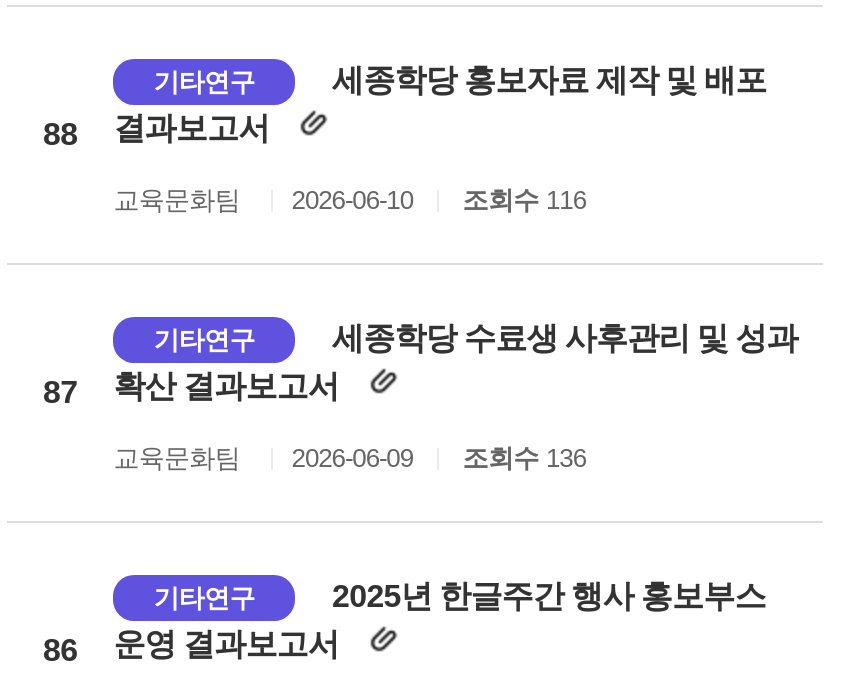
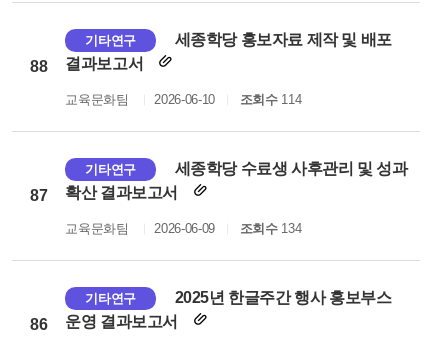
- 교육문화팀 2026-06-10 조회수 116
+ 교육문화팀 2026-06-10 조회수 114

- 교육문화팀 2026-06-09 조회수 136
+ 교육문화팀 2026-06-09 조회수 134
